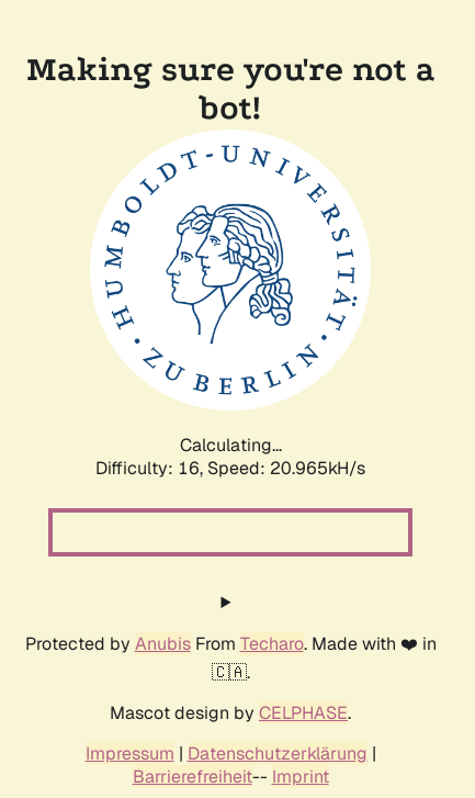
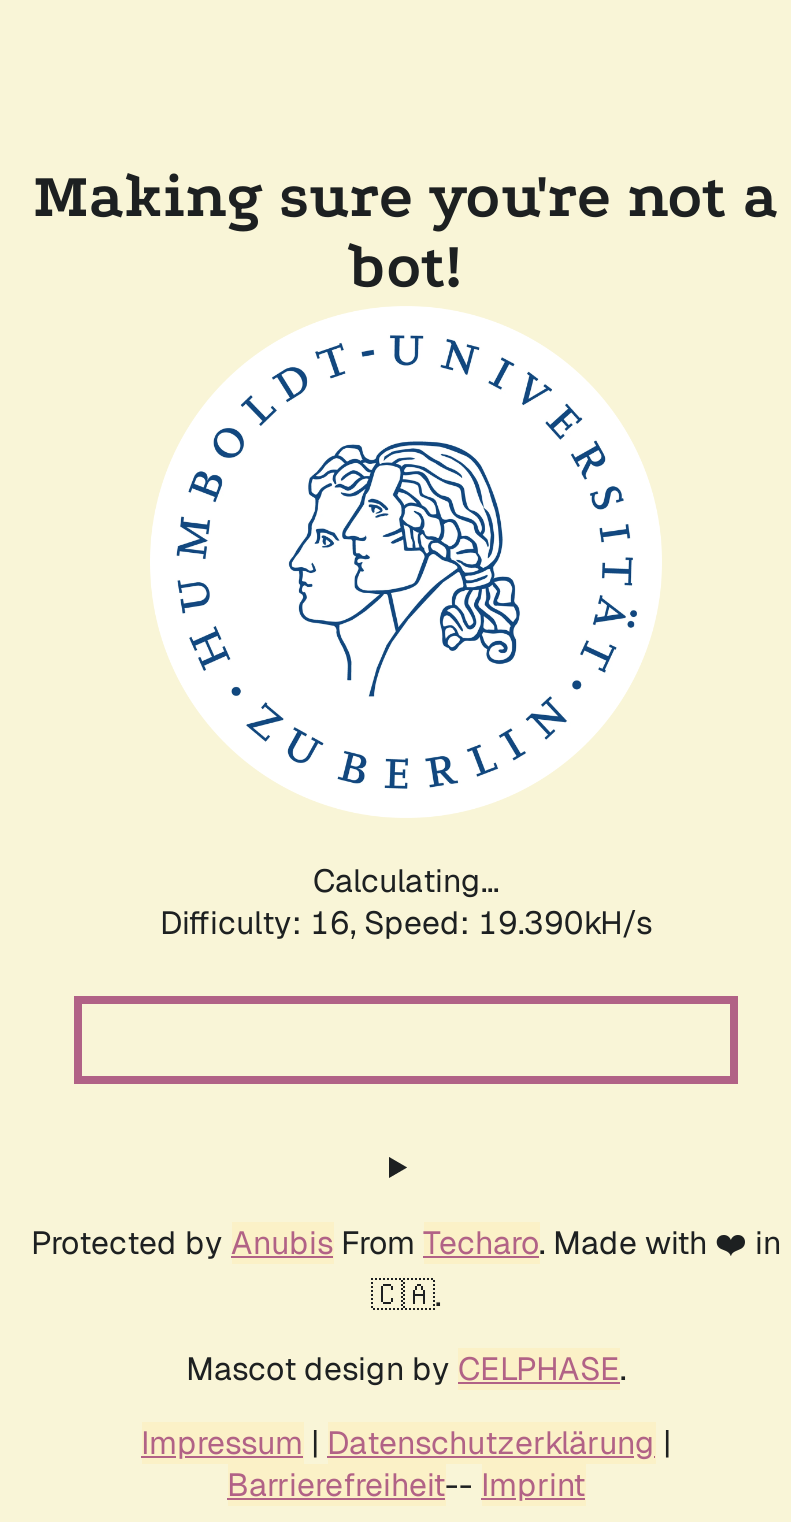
- Difficulty: 16, Speed: 20.965kH/s
+ Difficulty: 16, Speed: 19.390kH/s
